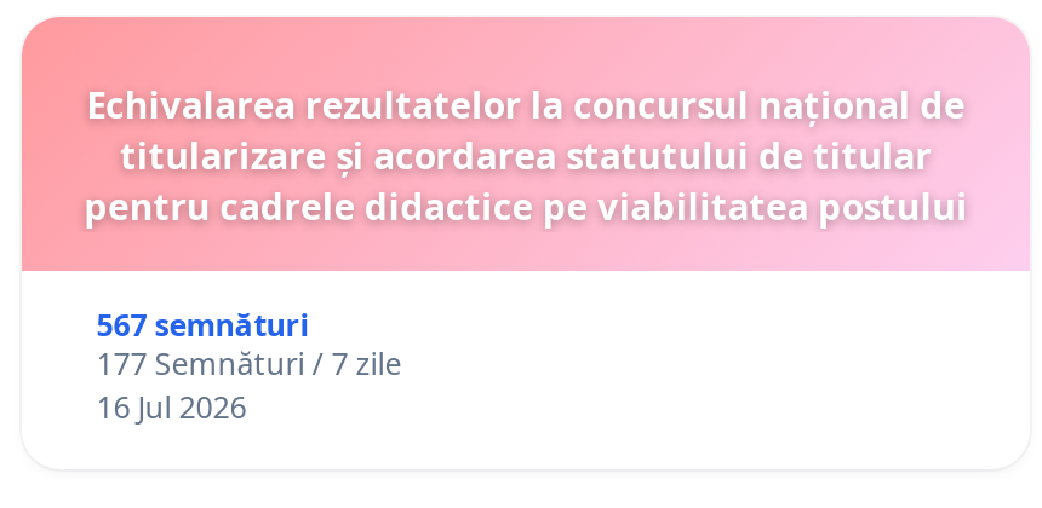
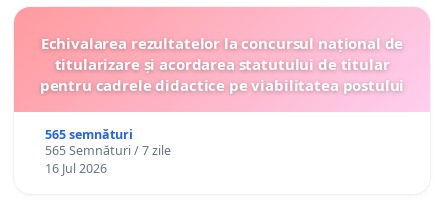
- 567 semnături
+ 565 semnături

- 177 Semnături / 7 zile
+ 565 Semnături / 7 zile
